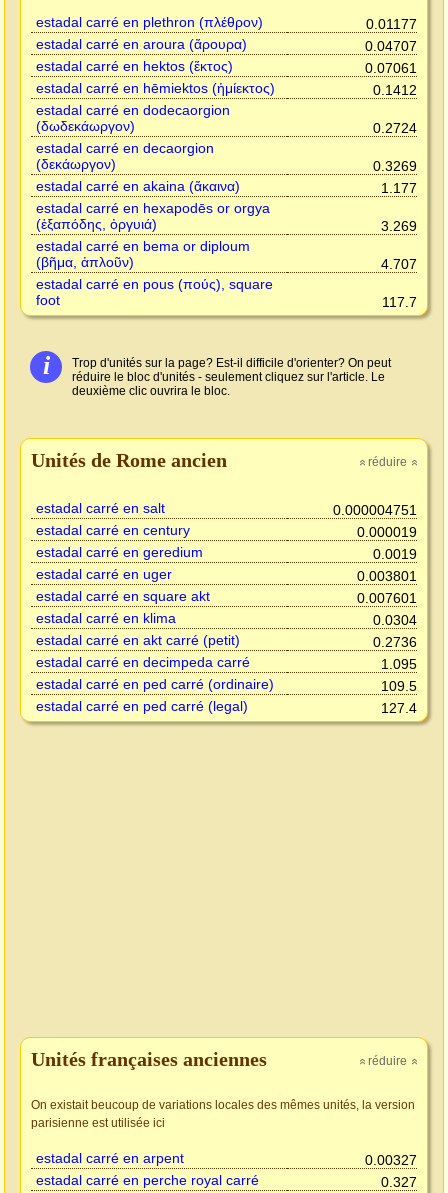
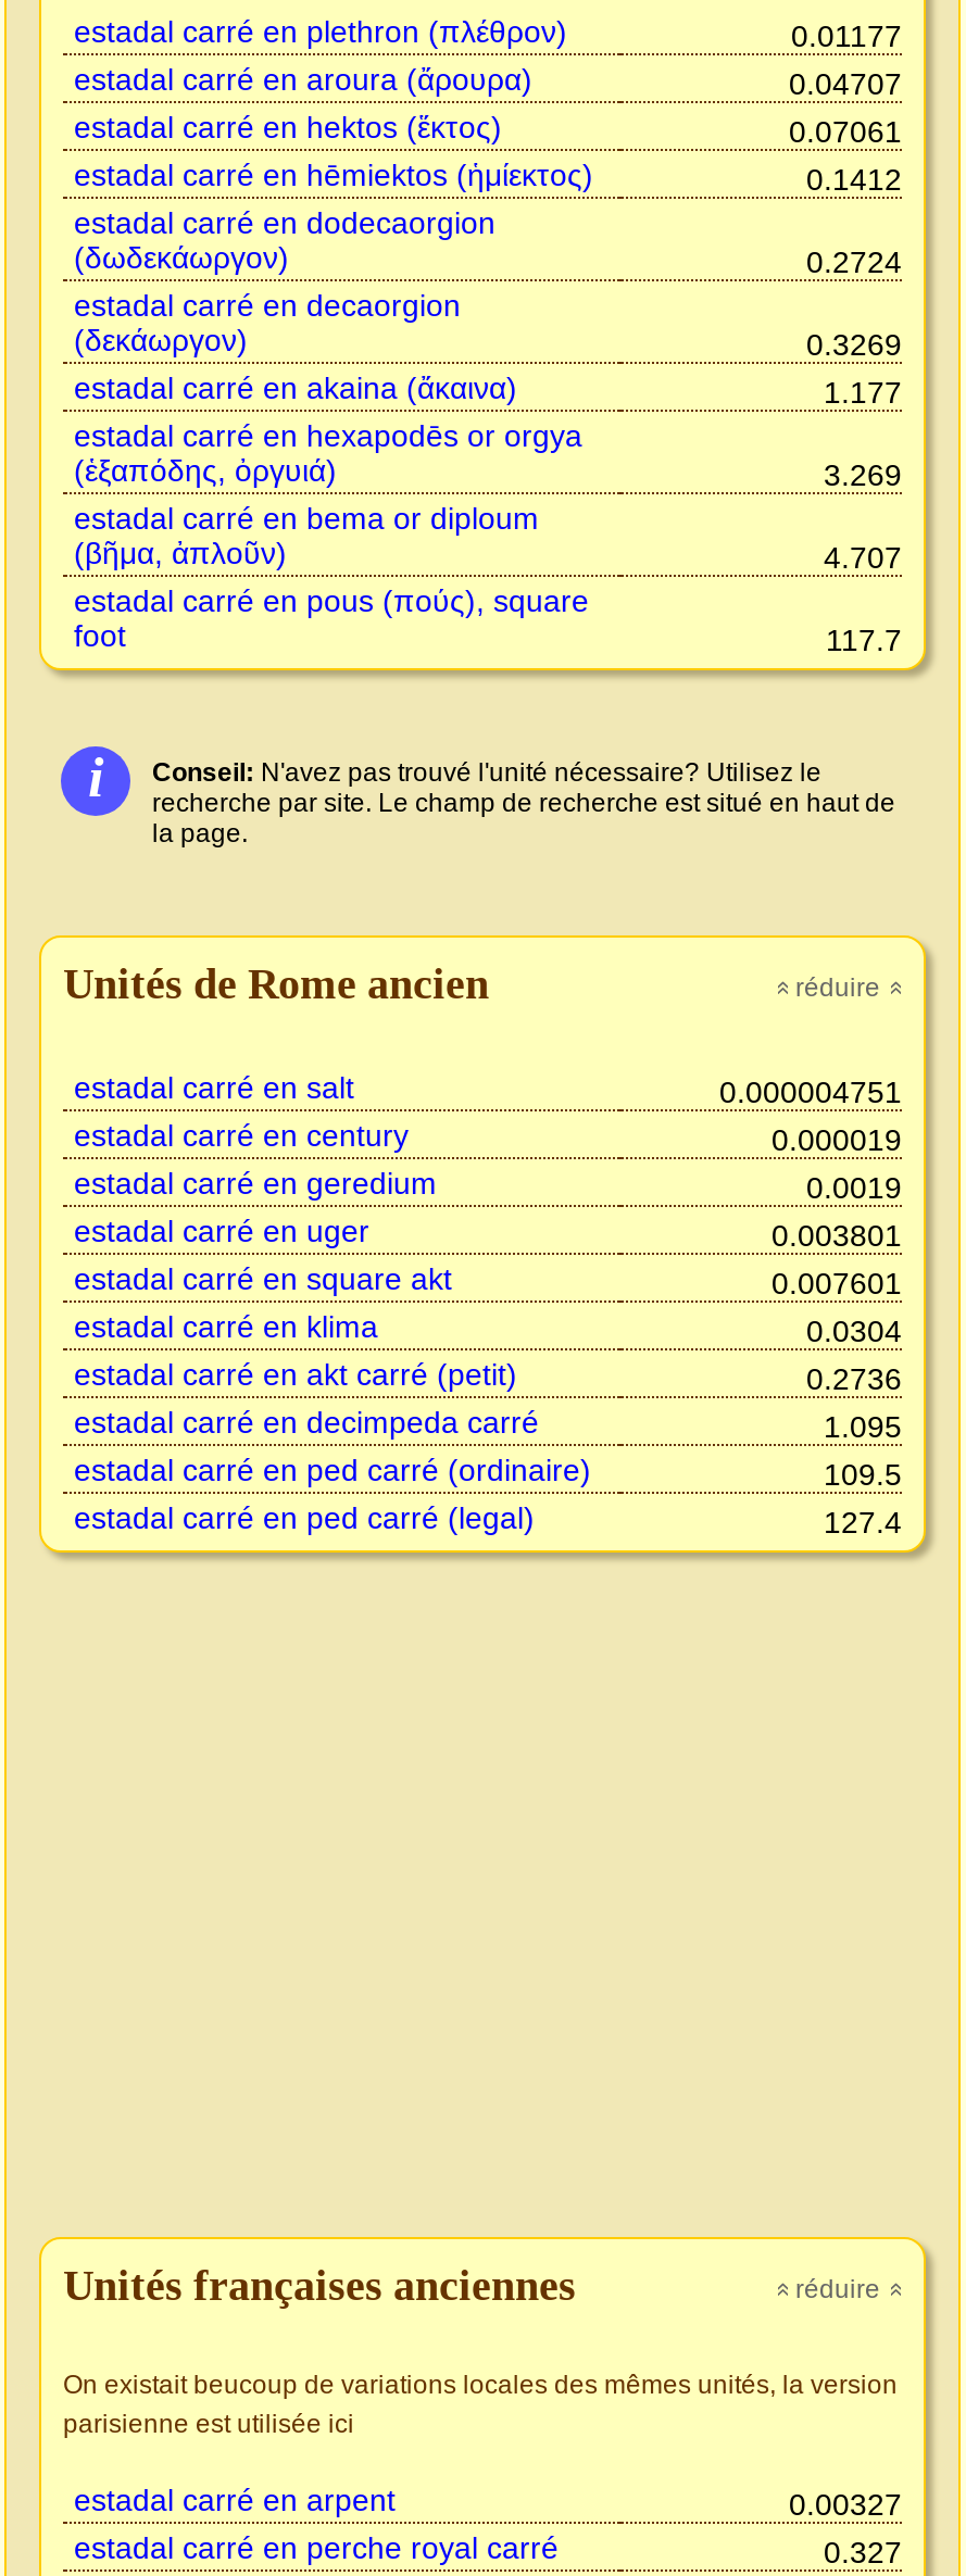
- Trop d'unités sur la page? Est-il difficile d'orienter? On peut
- réduire le bloc d'unités - seulement cliquez sur l'article. Le
- deuxième clic ouvrira le bloc.
+ Conseil: N'avez pas trouvé l'unité nécessaire? Utilisez le
+ recherche par site. Le champ de recherche est situé en haut de
+ la page.
